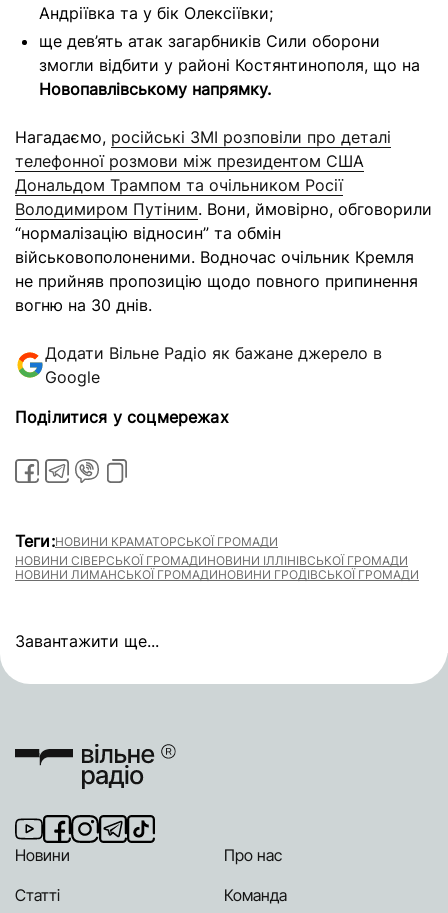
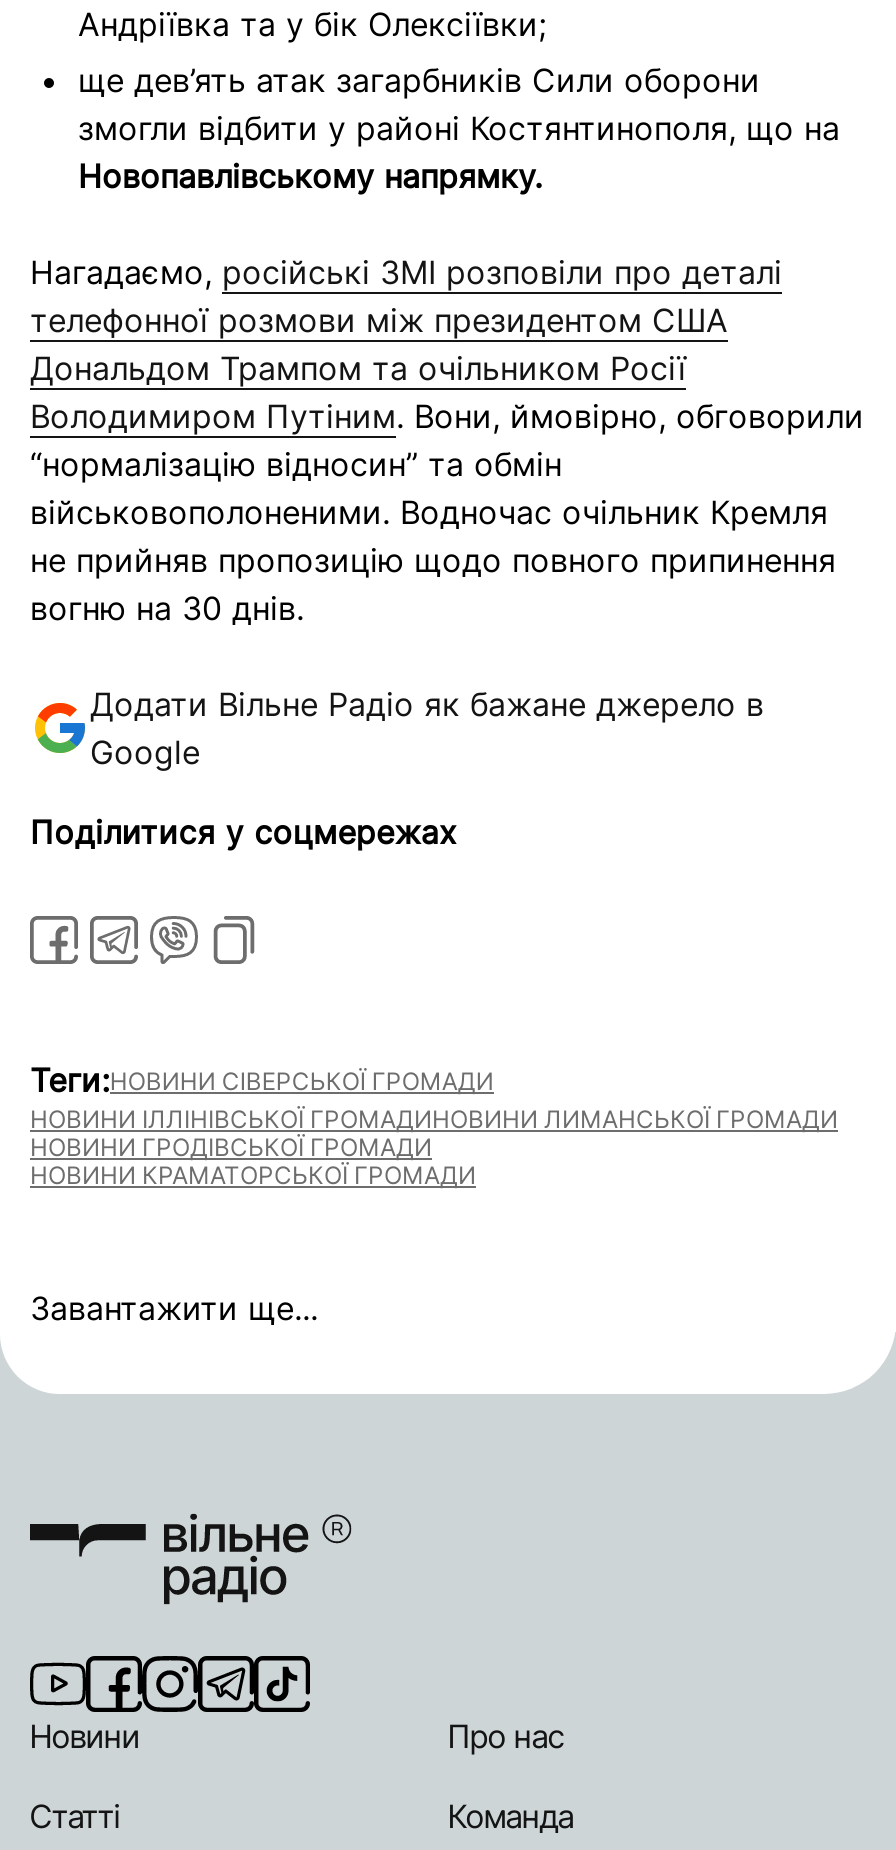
- Теги:НОВИНИ КРАМАТОРСЬКОЇ ГРОМАДИ
- НОВИНИ СІВЕРСЬКОЇ ГРОМАДИНОВИНИ ІЛЛІНІВСЬКОЇ ГРОМАДИ
- НОВИНИ ЛИМАНСЬКОЇ ГРОМАДИНОВИНИ ГРОДІВСЬКОЇ ГРОМАДИ
+ Теги:НОВИНИ СІВЕРСЬКОЇ ГРОМАДИ
+ НОВИНИ ІЛЛІНІВСЬКОЇ ГРОМАДИНОВИНИ ЛИМАНСЬКОЇ ГРОМАДИ
+ НОВИНИ ГРОДІВСЬКОЇ ГРОМАДИ
+ НОВИНИ КРАМАТОРСЬКОЇ ГРОМАДИ
